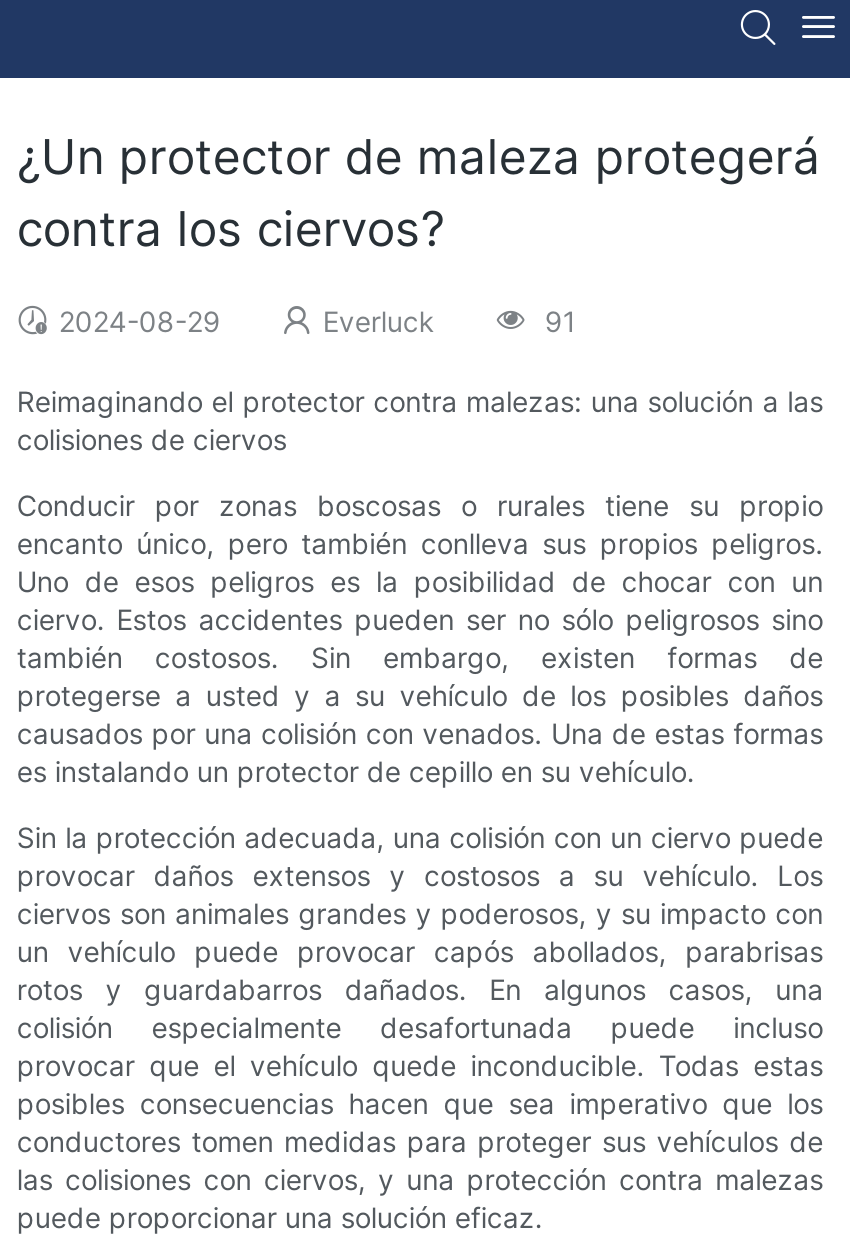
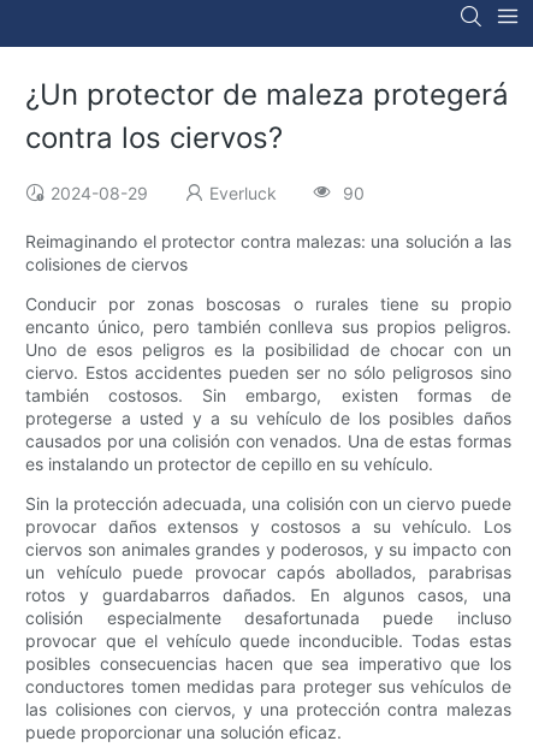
- 91
+ 90
